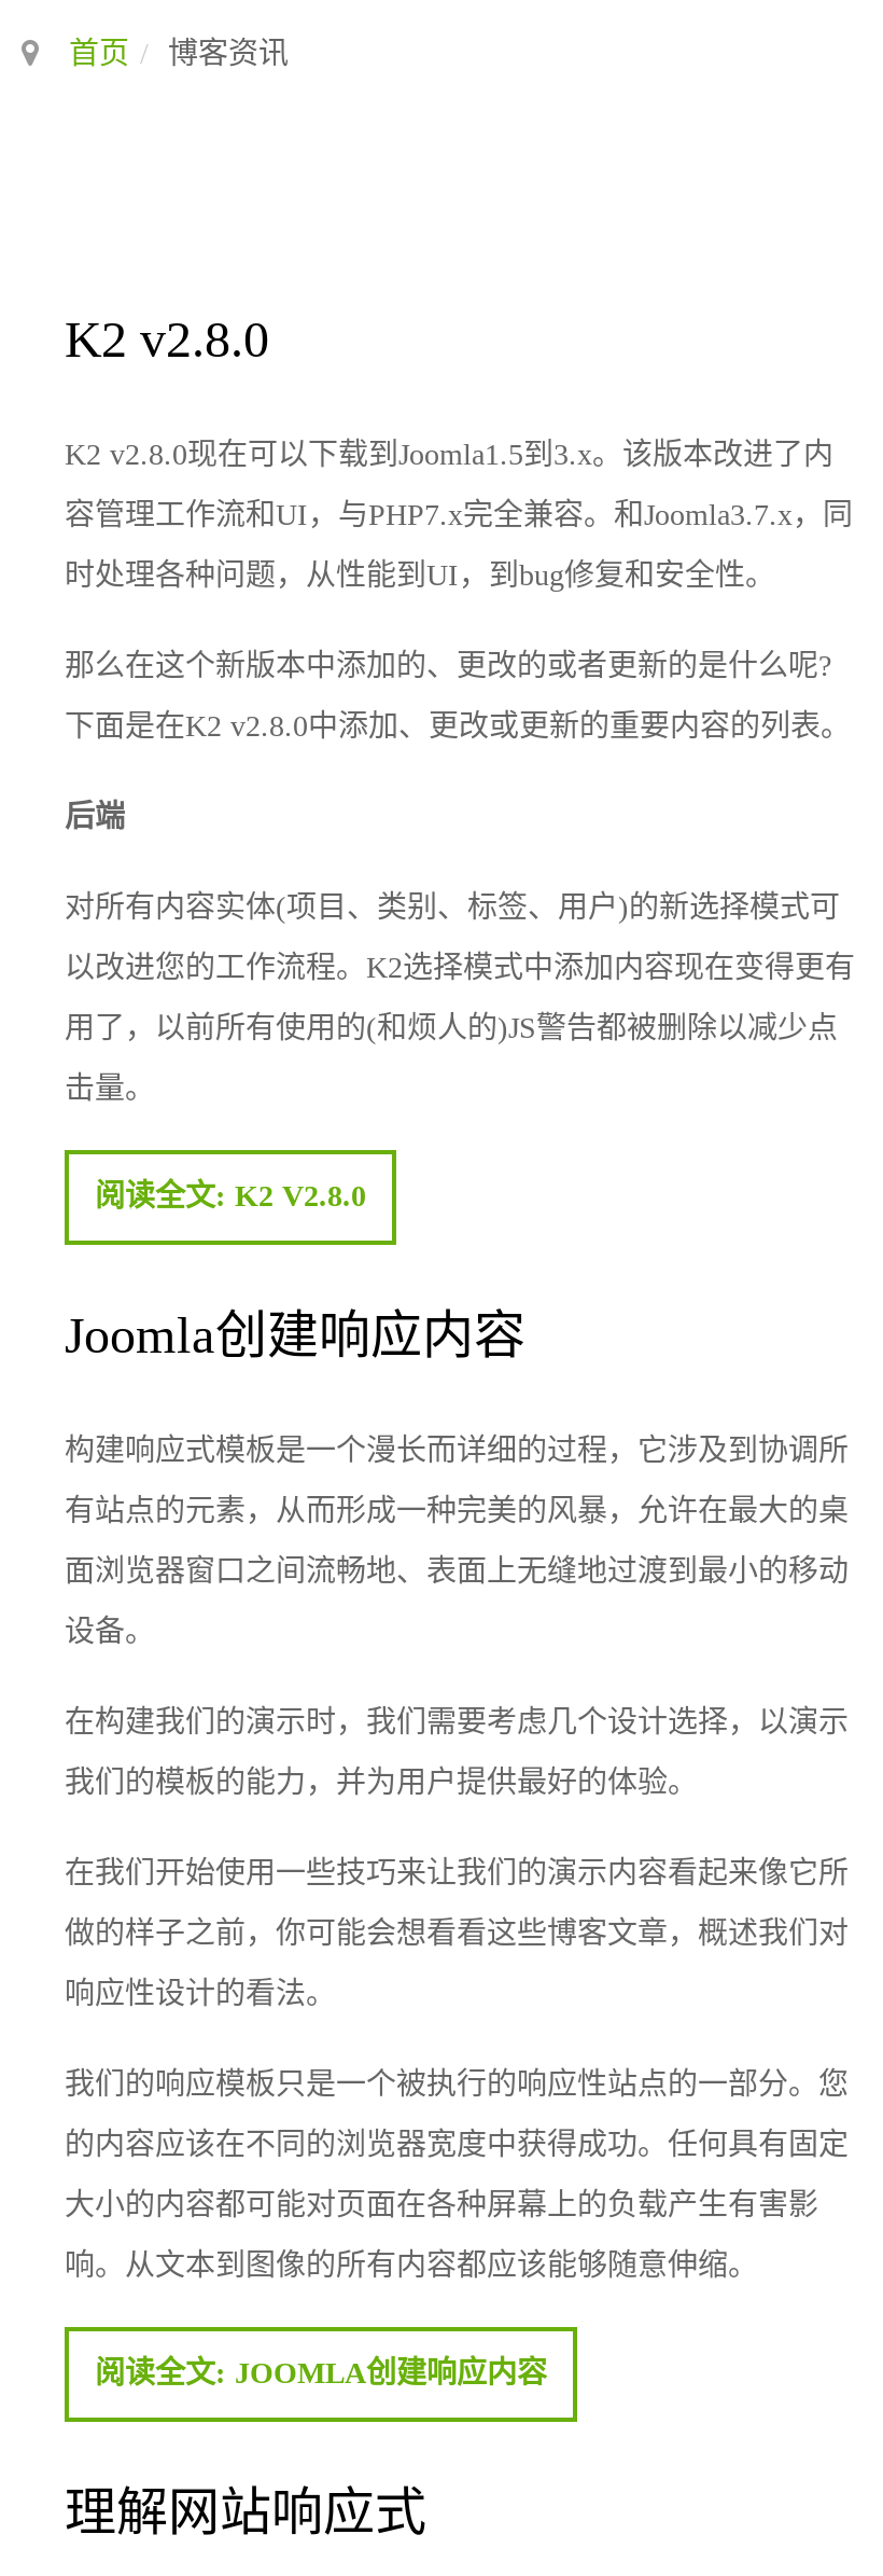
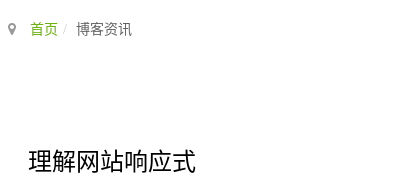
- K2 v2.8.0
- K2 v2.8.0现在可以下载到Joomla1.5到3.x。该版本改进了内
- 容管理工作流和UI，与PHP7.x完全兼容。和Joomla3.7.x，同
- 时处理各种问题，从性能到UI，到bug修复和安全性。
- 那么在这个新版本中添加的、更改的或者更新的是什么呢?
- 下面是在K2 v2.8.0中添加、更改或更新的重要内容的列表。
- 后端
- 对所有内容实体(项目、类别、标签、用户)的新选择模式可
- 以改进您的工作流程。K2选择模式中添加内容现在变得更有
- 用了，以前所有使用的(和烦人的)JS警告都被删除以减少点
- 击量。
- 阅读全文: K2 V2.8.0
- Joomla创建响应内容
- 构建响应式模板是一个漫长而详细的过程，它涉及到协调所
- 有站点的元素，从而形成一种完美的风暴，允许在最大的桌
- 面浏览器窗口之间流畅地、表面上无缝地过渡到最小的移动
- 设备。
- 在构建我们的演示时，我们需要考虑几个设计选择，以演示
- 我们的模板的能力，并为用户提供最好的体验。
- 在我们开始使用一些技巧来让我们的演示内容看起来像它所
- 做的样子之前，你可能会想看看这些博客文章，概述我们对
- 响应性设计的看法。
- 我们的响应模板只是一个被执行的响应性站点的一部分。您
- 的内容应该在不同的浏览器宽度中获得成功。任何具有固定
- 大小的内容都可能对页面在各种屏幕上的负载产生有害影
- 响。从文本到图像的所有内容都应该能够随意伸缩。
- 阅读全文: JOOMLA创建响应内容
